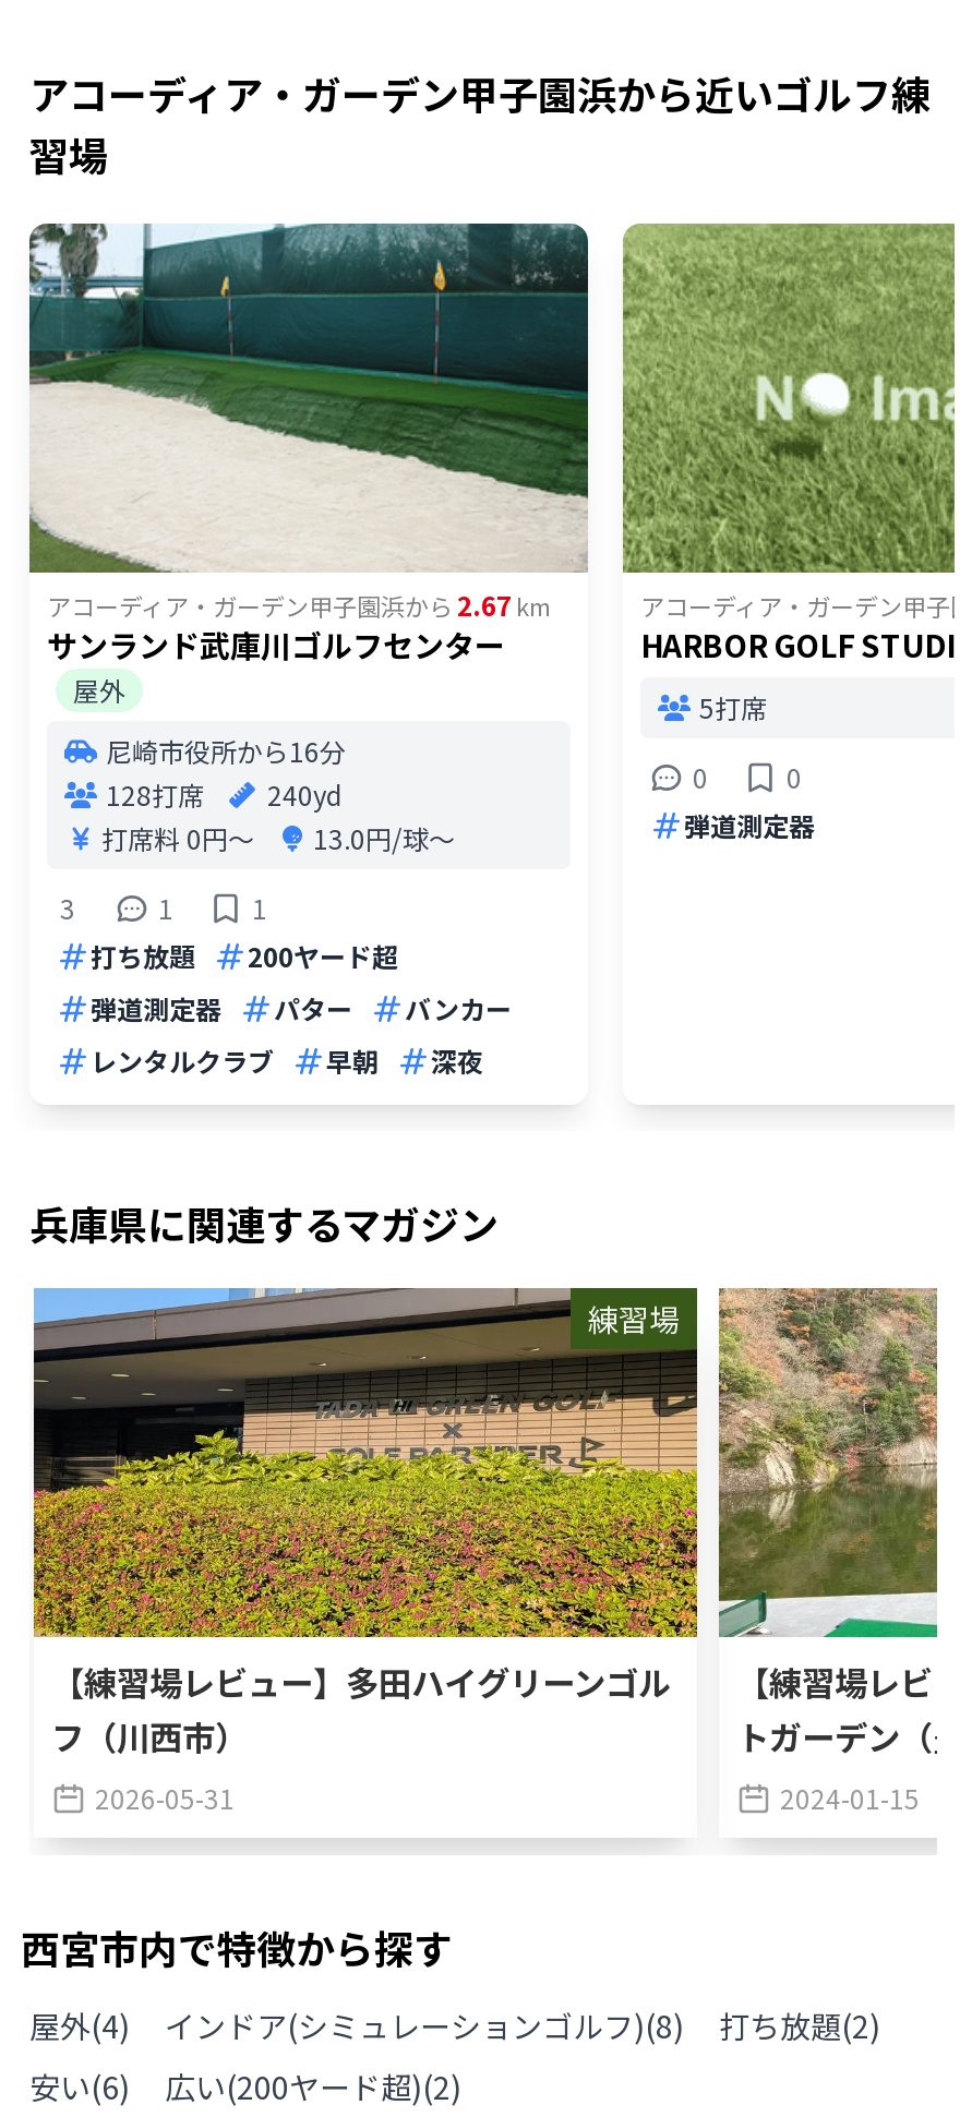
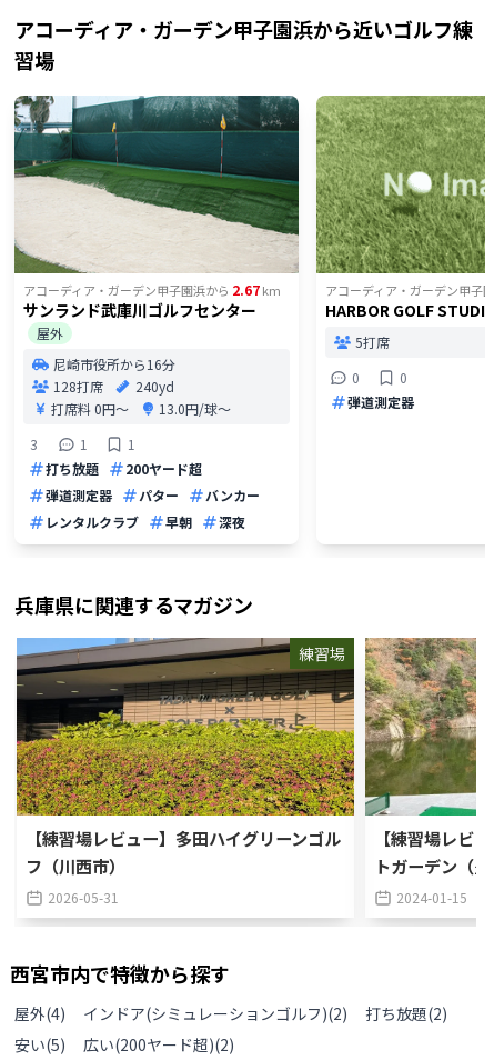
- インドア(シミュレーションゴルフ)(8)
+ インドア(シミュレーションゴルフ)(2)

- 安い(6) 広い(200ヤード超)(2)
+ 安い(5) 広い(200ヤード超)(2)
